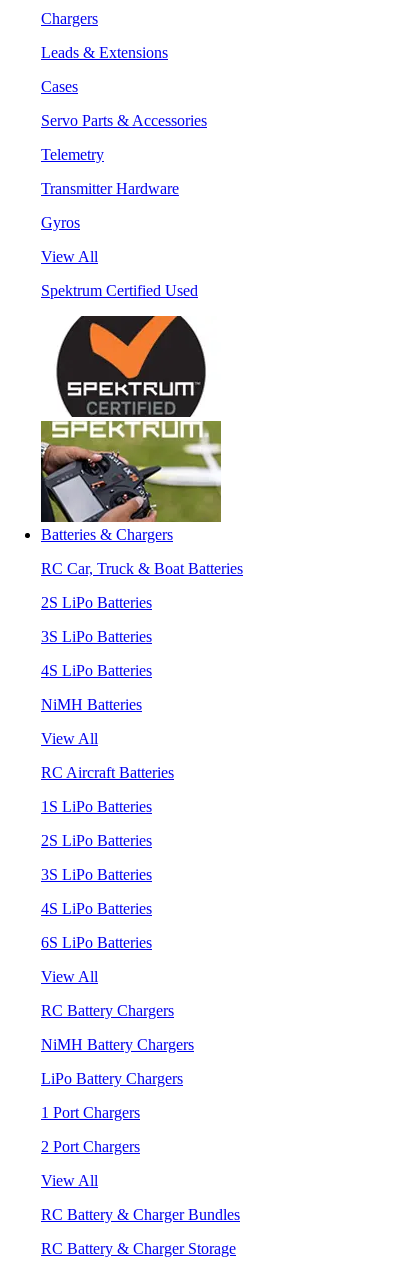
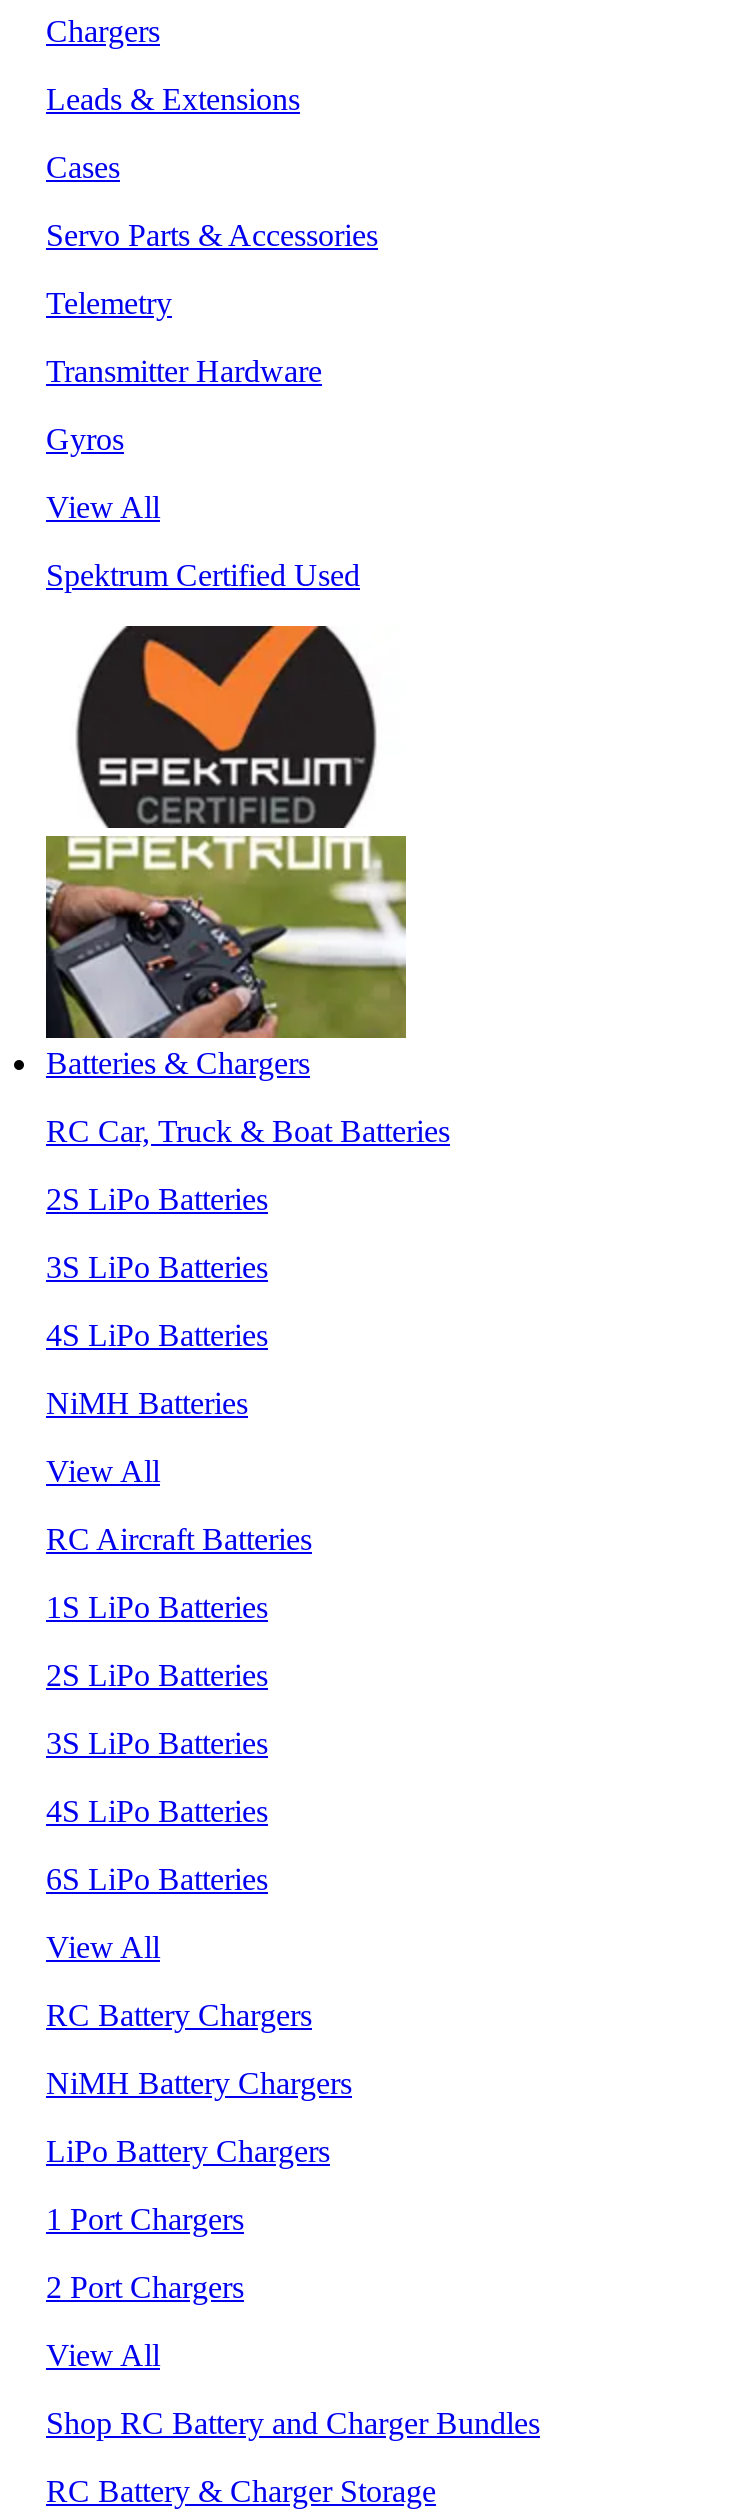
- RC Battery & Charger Bundles
+ Shop RC Battery and Charger Bundles
